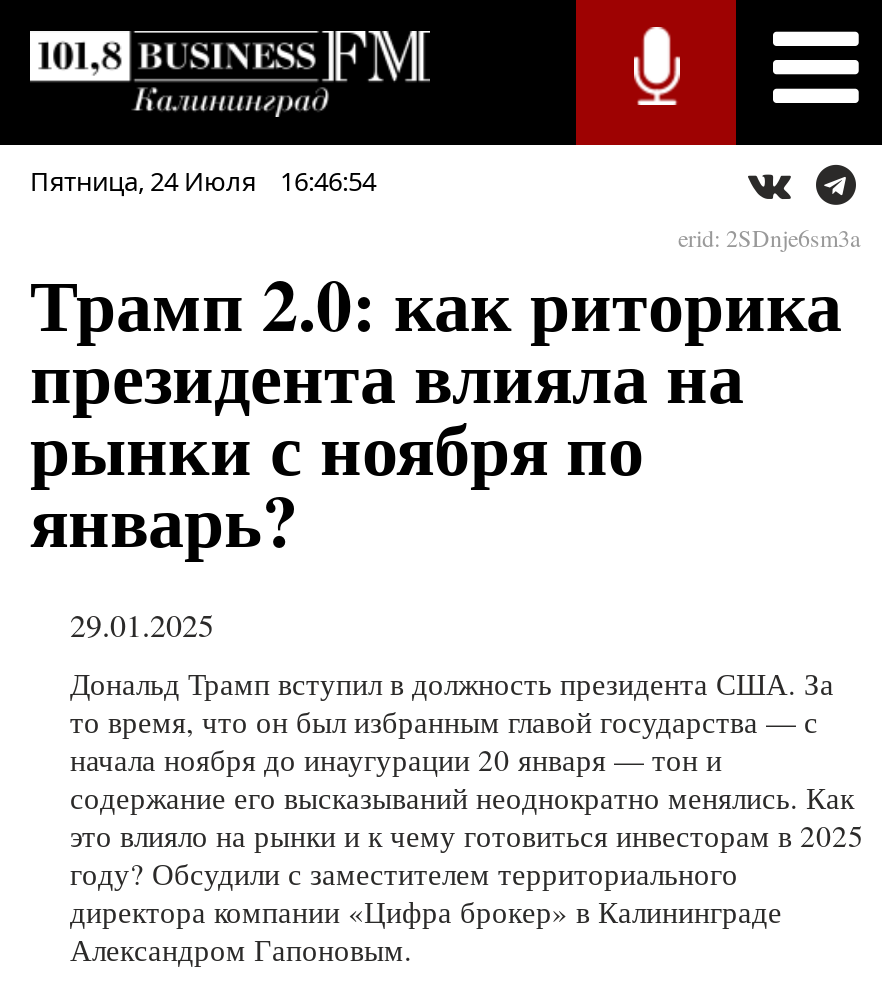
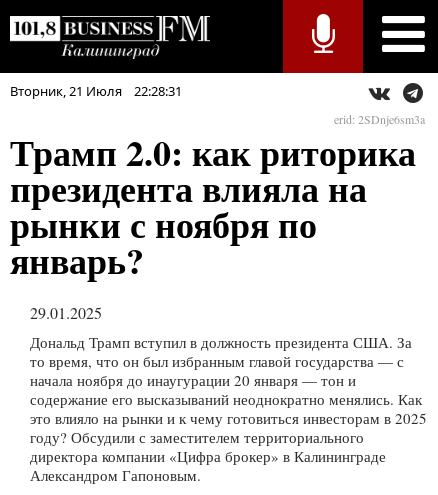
- Пятница, 24 Июля 16:46:54
+ Вторник, 21 Июля 22:28:31
